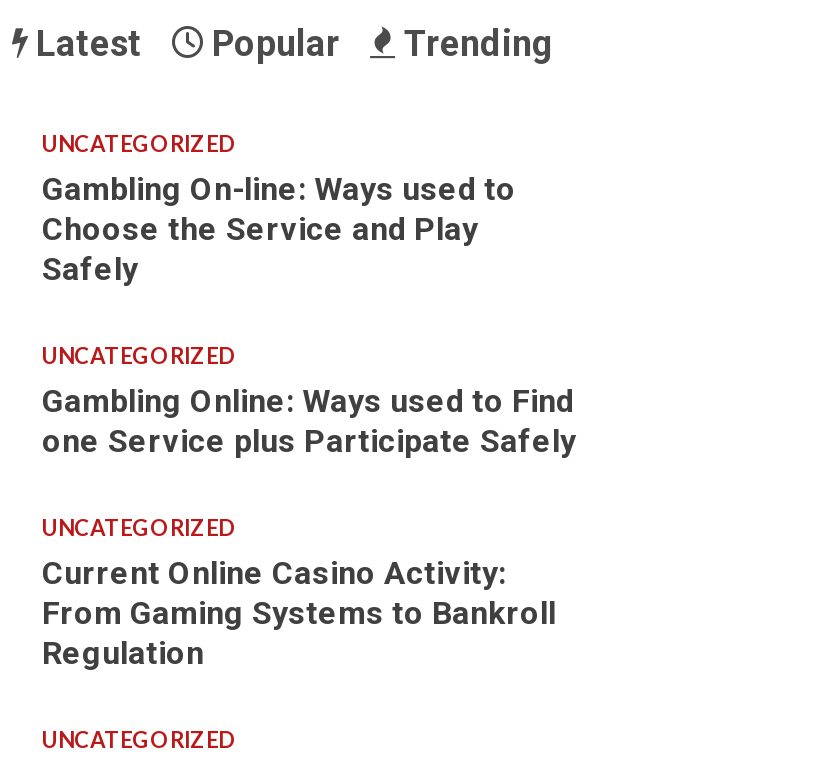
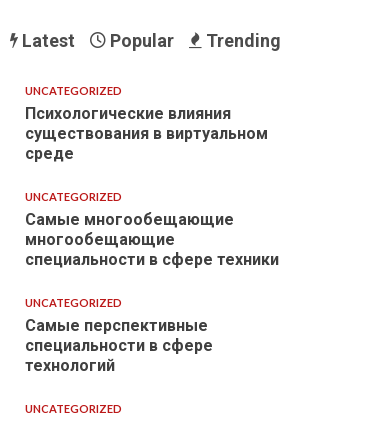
- Gambling On-line: Ways used to
- Choose the Service and Play
- Safely
+ Психологические влияния
+ существования в виртуальном
+ среде

- Gambling Online: Ways used to Find
- one Service plus Participate Safely
+ Самые многообещающие
+ многообещающие
+ специальности в сфере техники

- Current Online Casino Activity:
- From Gaming Systems to Bankroll
- Regulation
+ Самые перспективные
+ специальности в сфере
+ технологий
